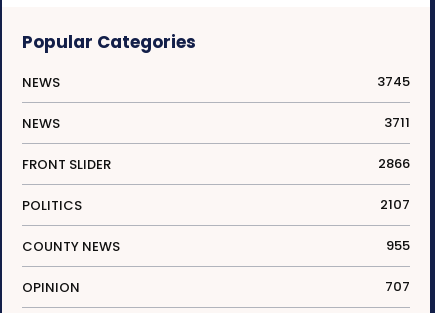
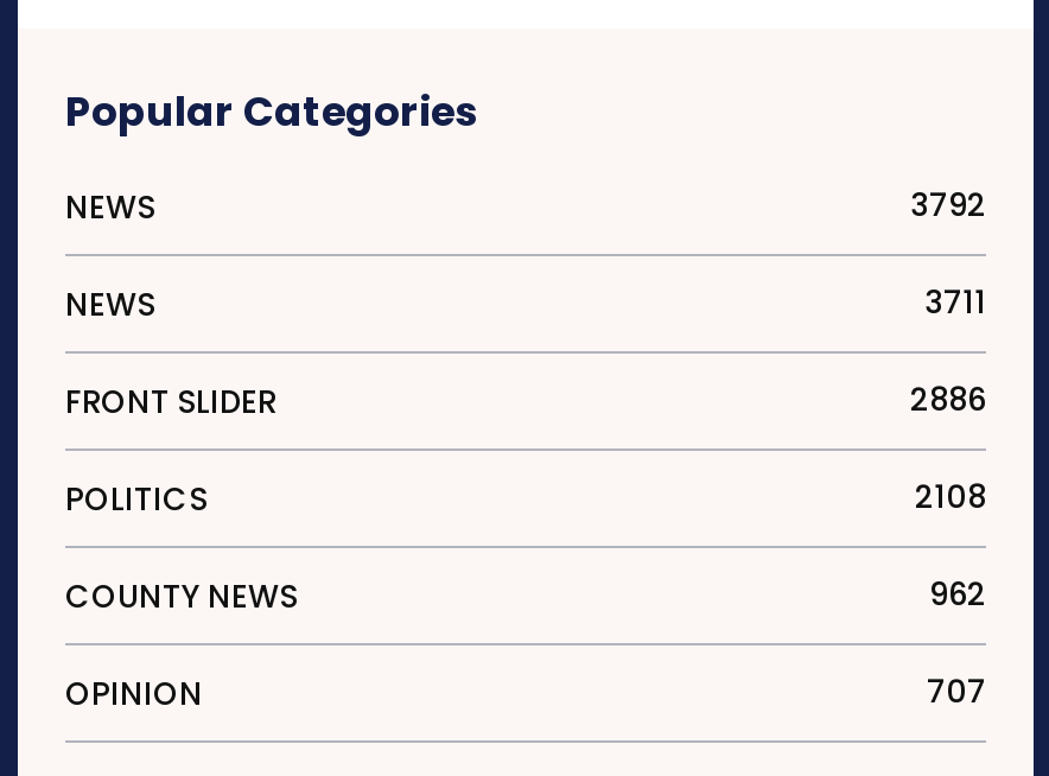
- 3745
+ 3792

- 2866
+ 2886

- 2107
+ 2108

- 955
+ 962
